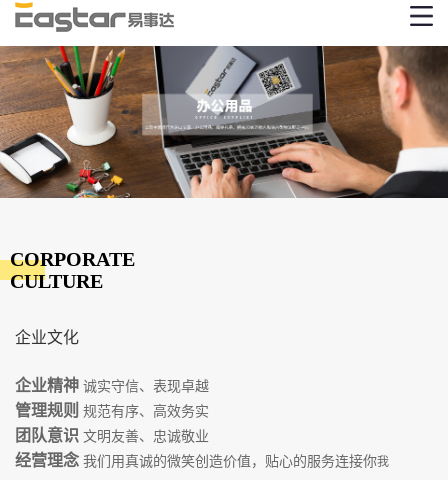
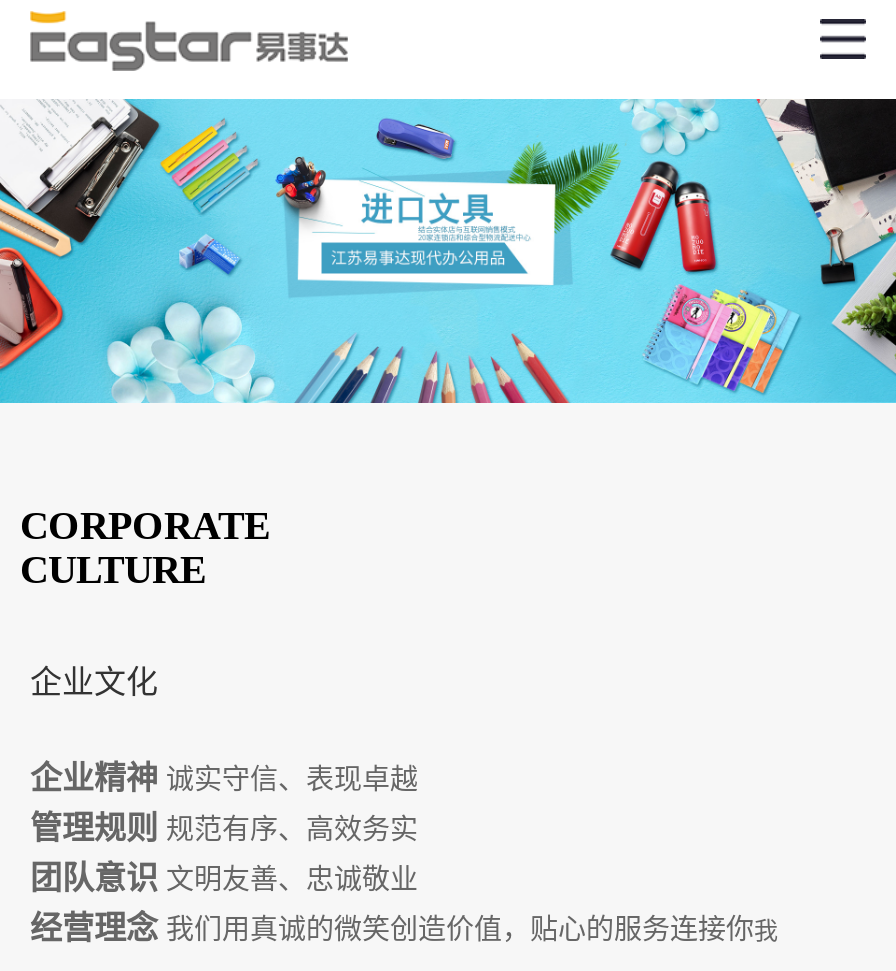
- [image]
+ [image]
